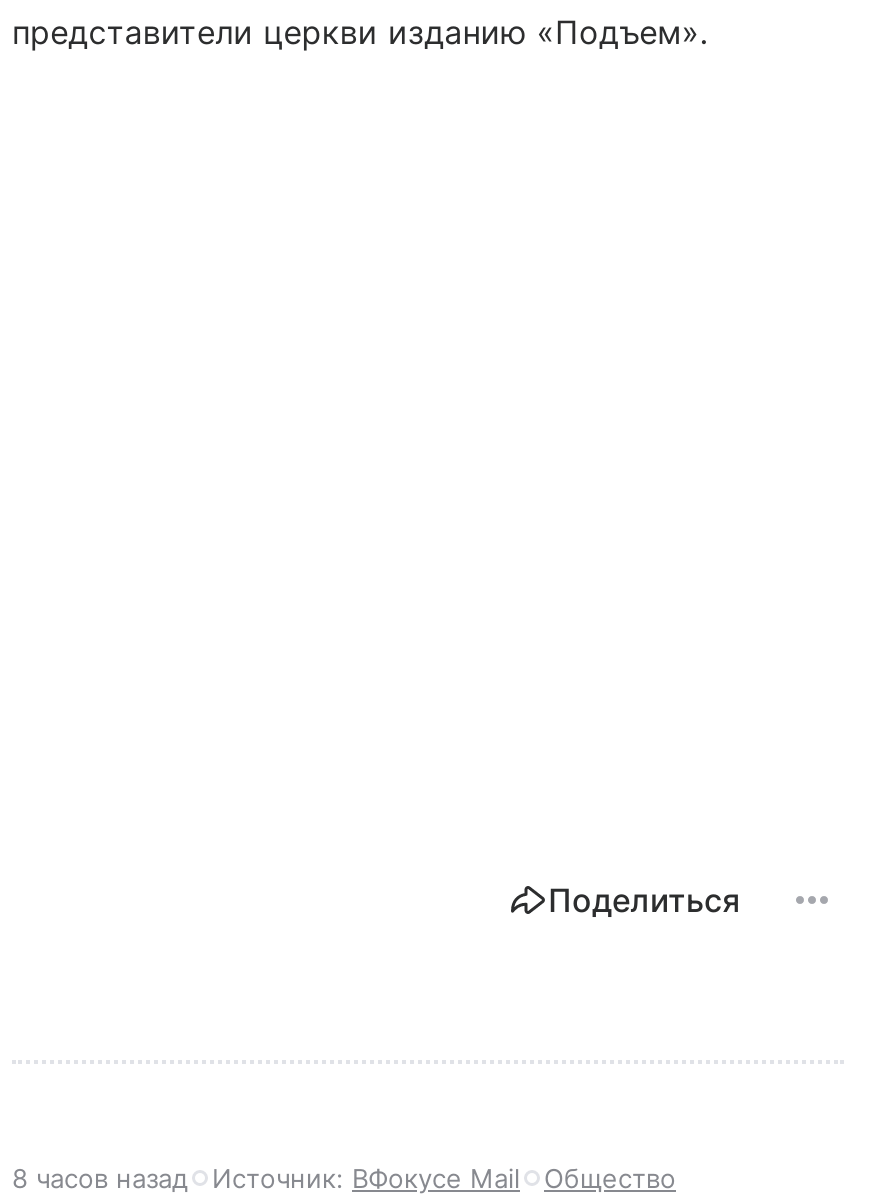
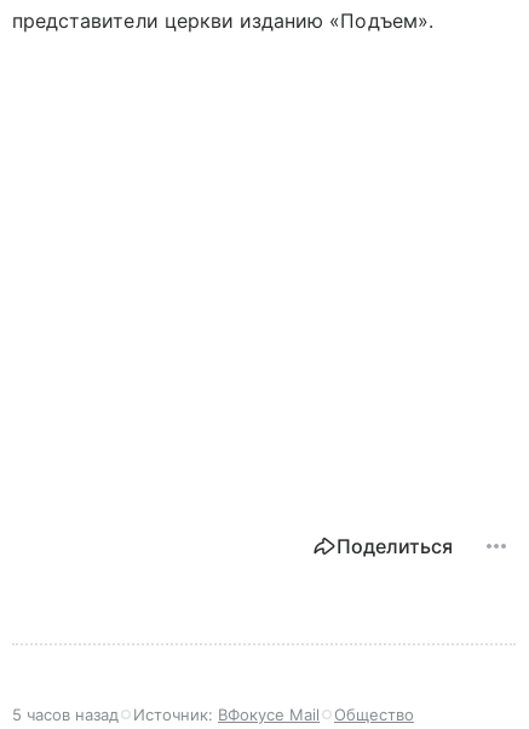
- 8 часов назад Источник: ВФокусе Mail Общество
+ 5 часов назад Источник: ВФокусе Mail Общество
